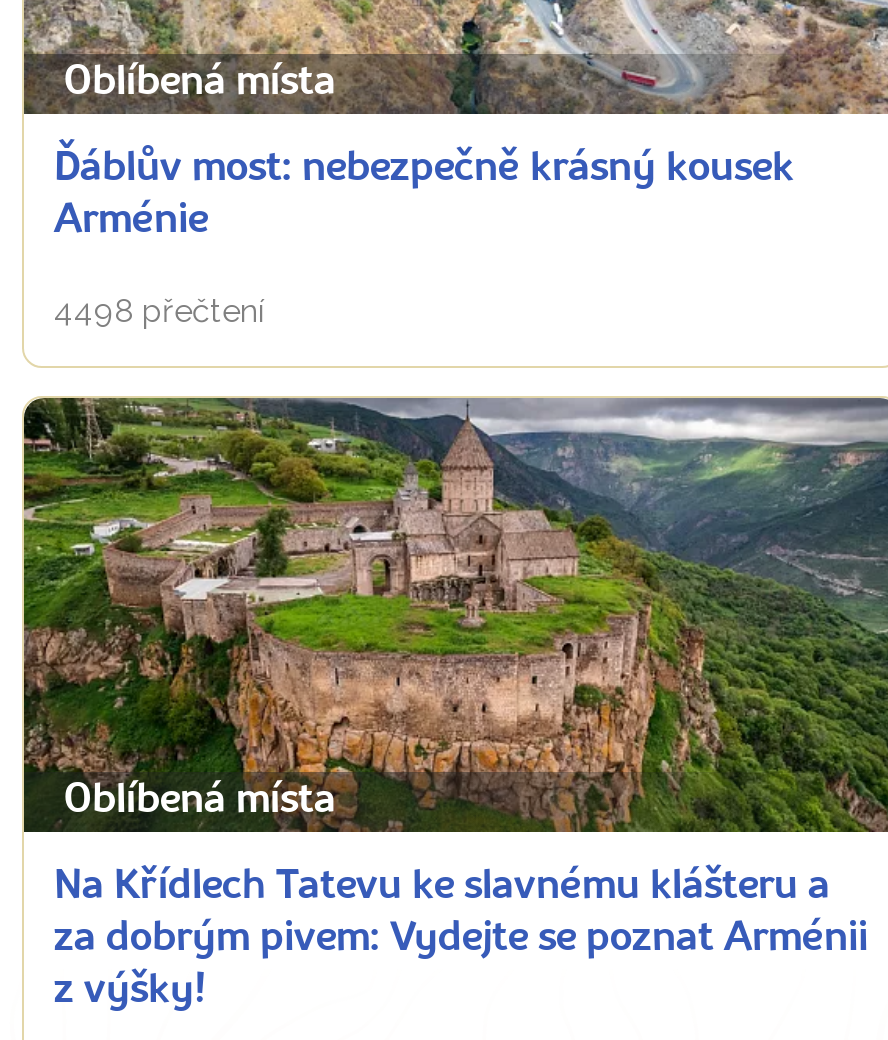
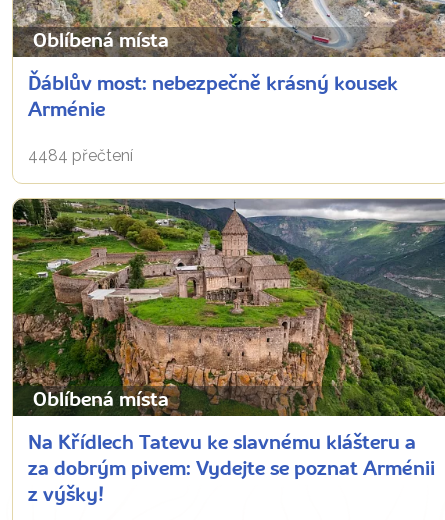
- 4498 přečtení
+ 4484 přečtení
